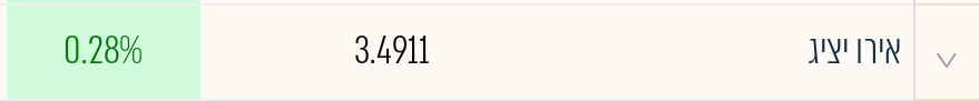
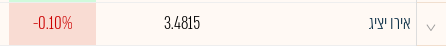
- 0.28%
+ -0.10%

- 3.4911
+ 3.4815
